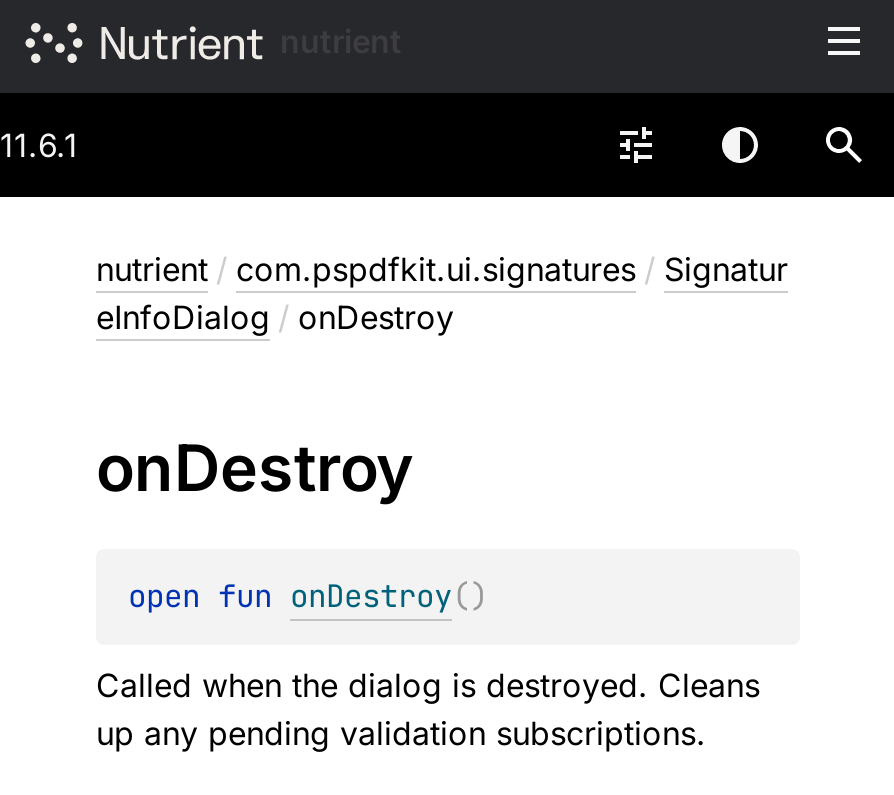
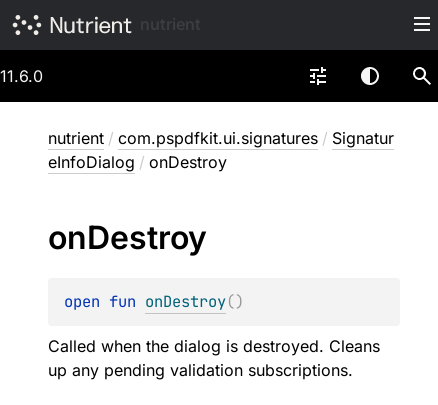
- 11.6.1
+ 11.6.0
